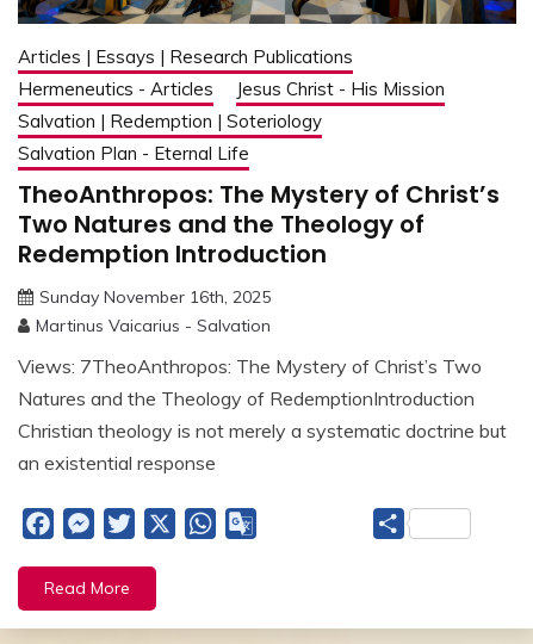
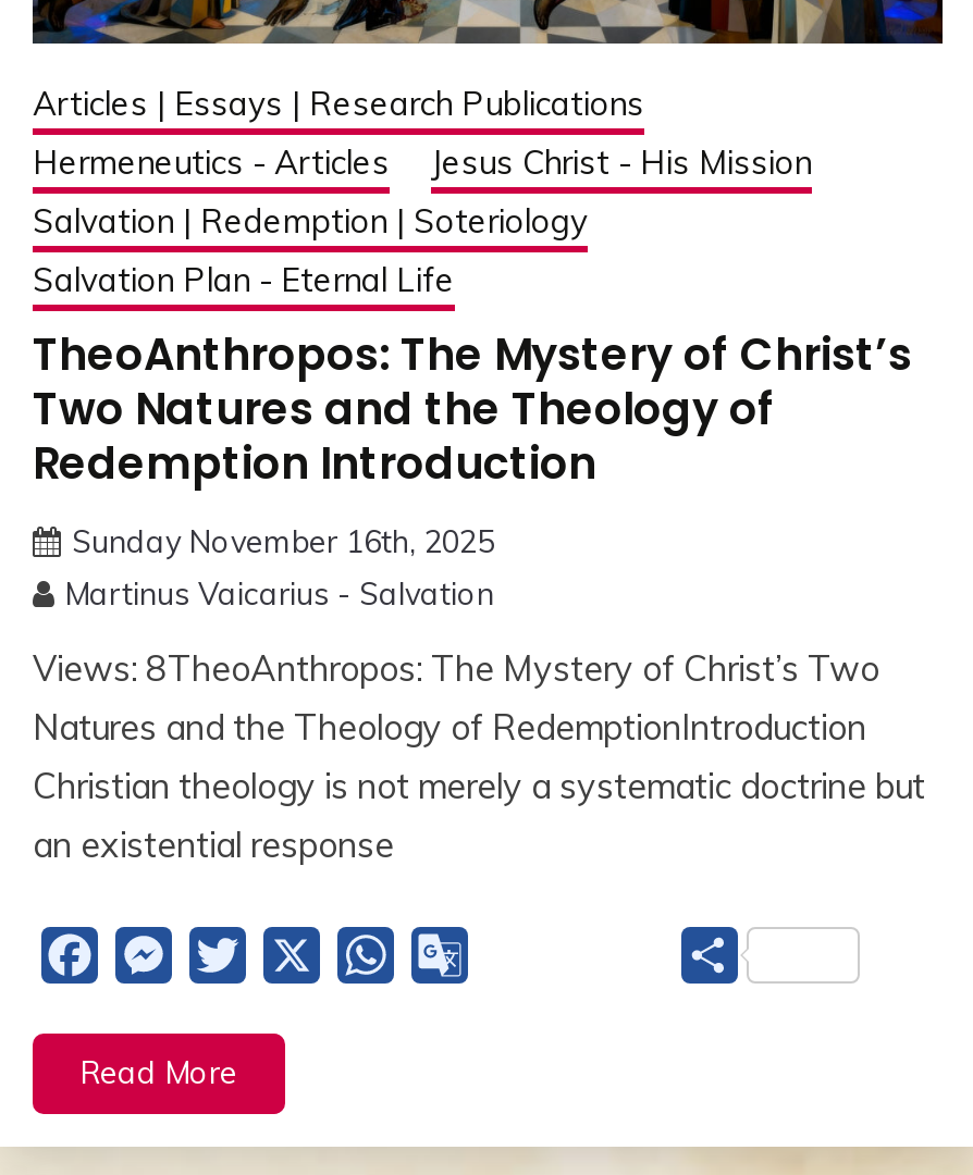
- Views: 7TheoAnthropos: The Mystery of Christ’s Two
+ Views: 8TheoAnthropos: The Mystery of Christ’s Two
